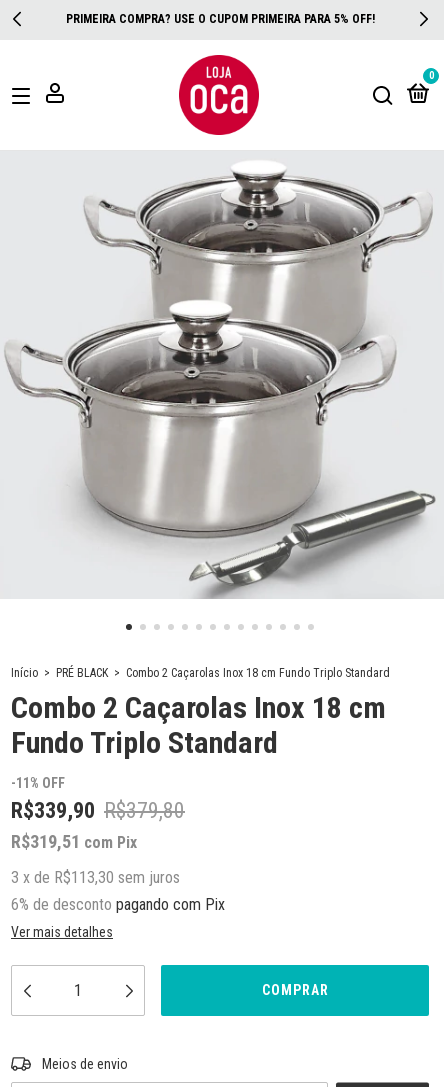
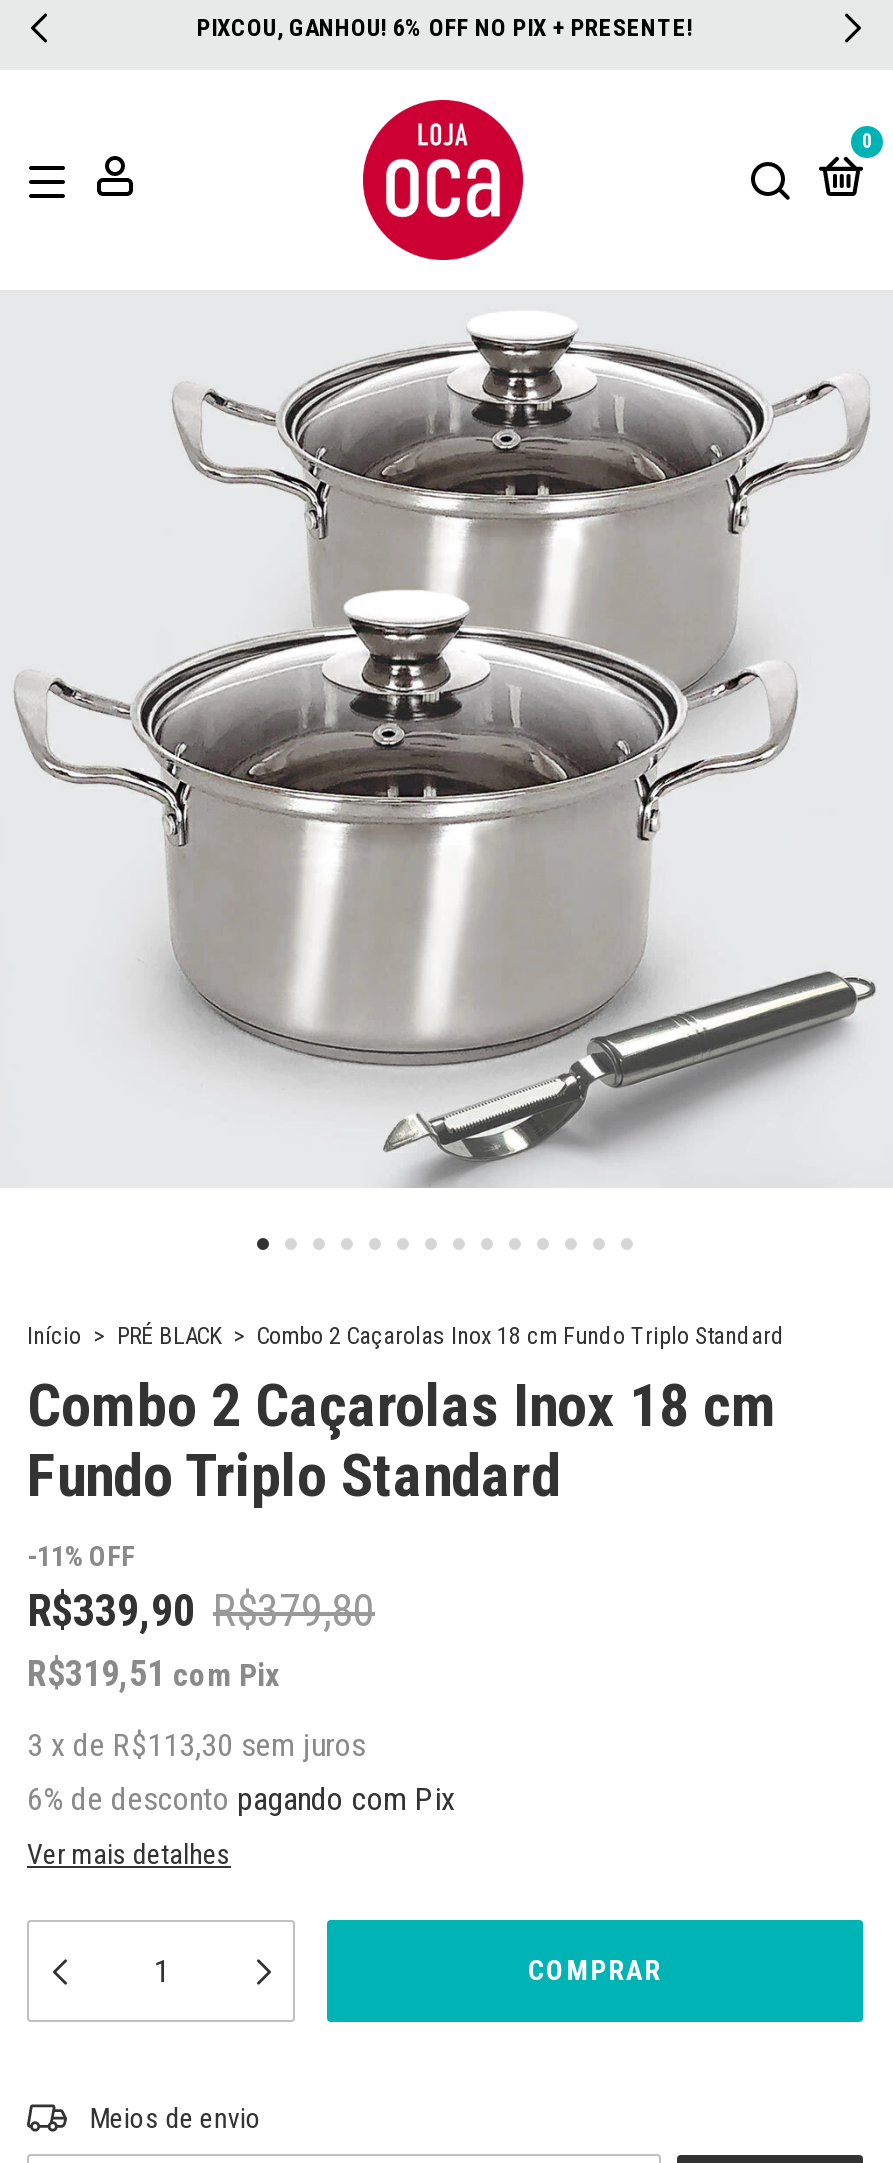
- PRIMEIRA COMPRA? USE O CUPOM PRIMEIRA PARA 5% OFF!
+ PIXCOU, GANHOU! 6% OFF NO PIX + PRESENTE!
